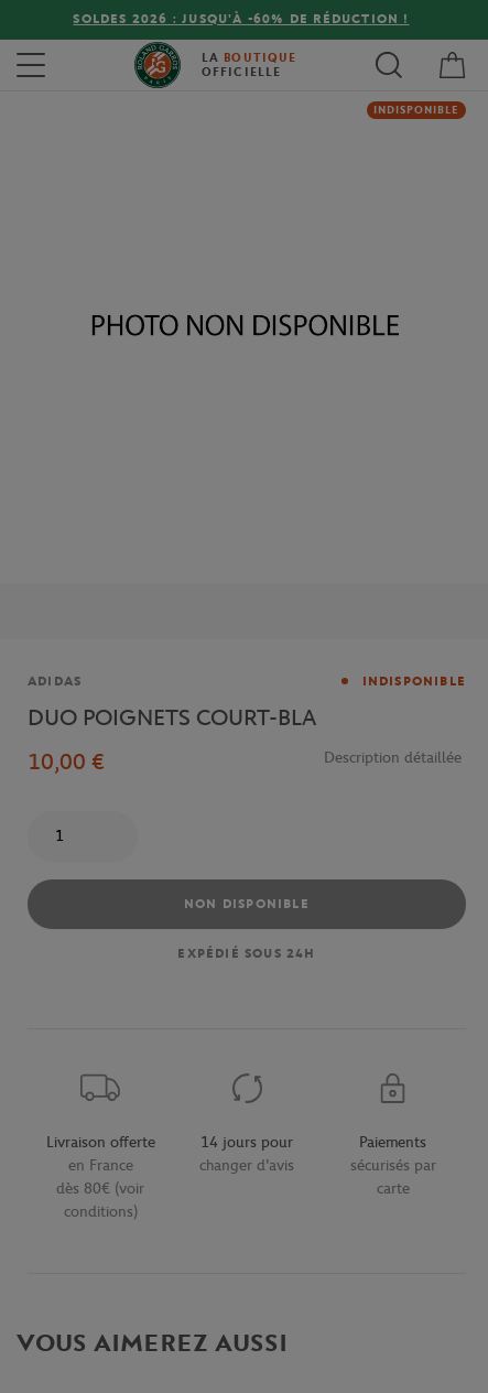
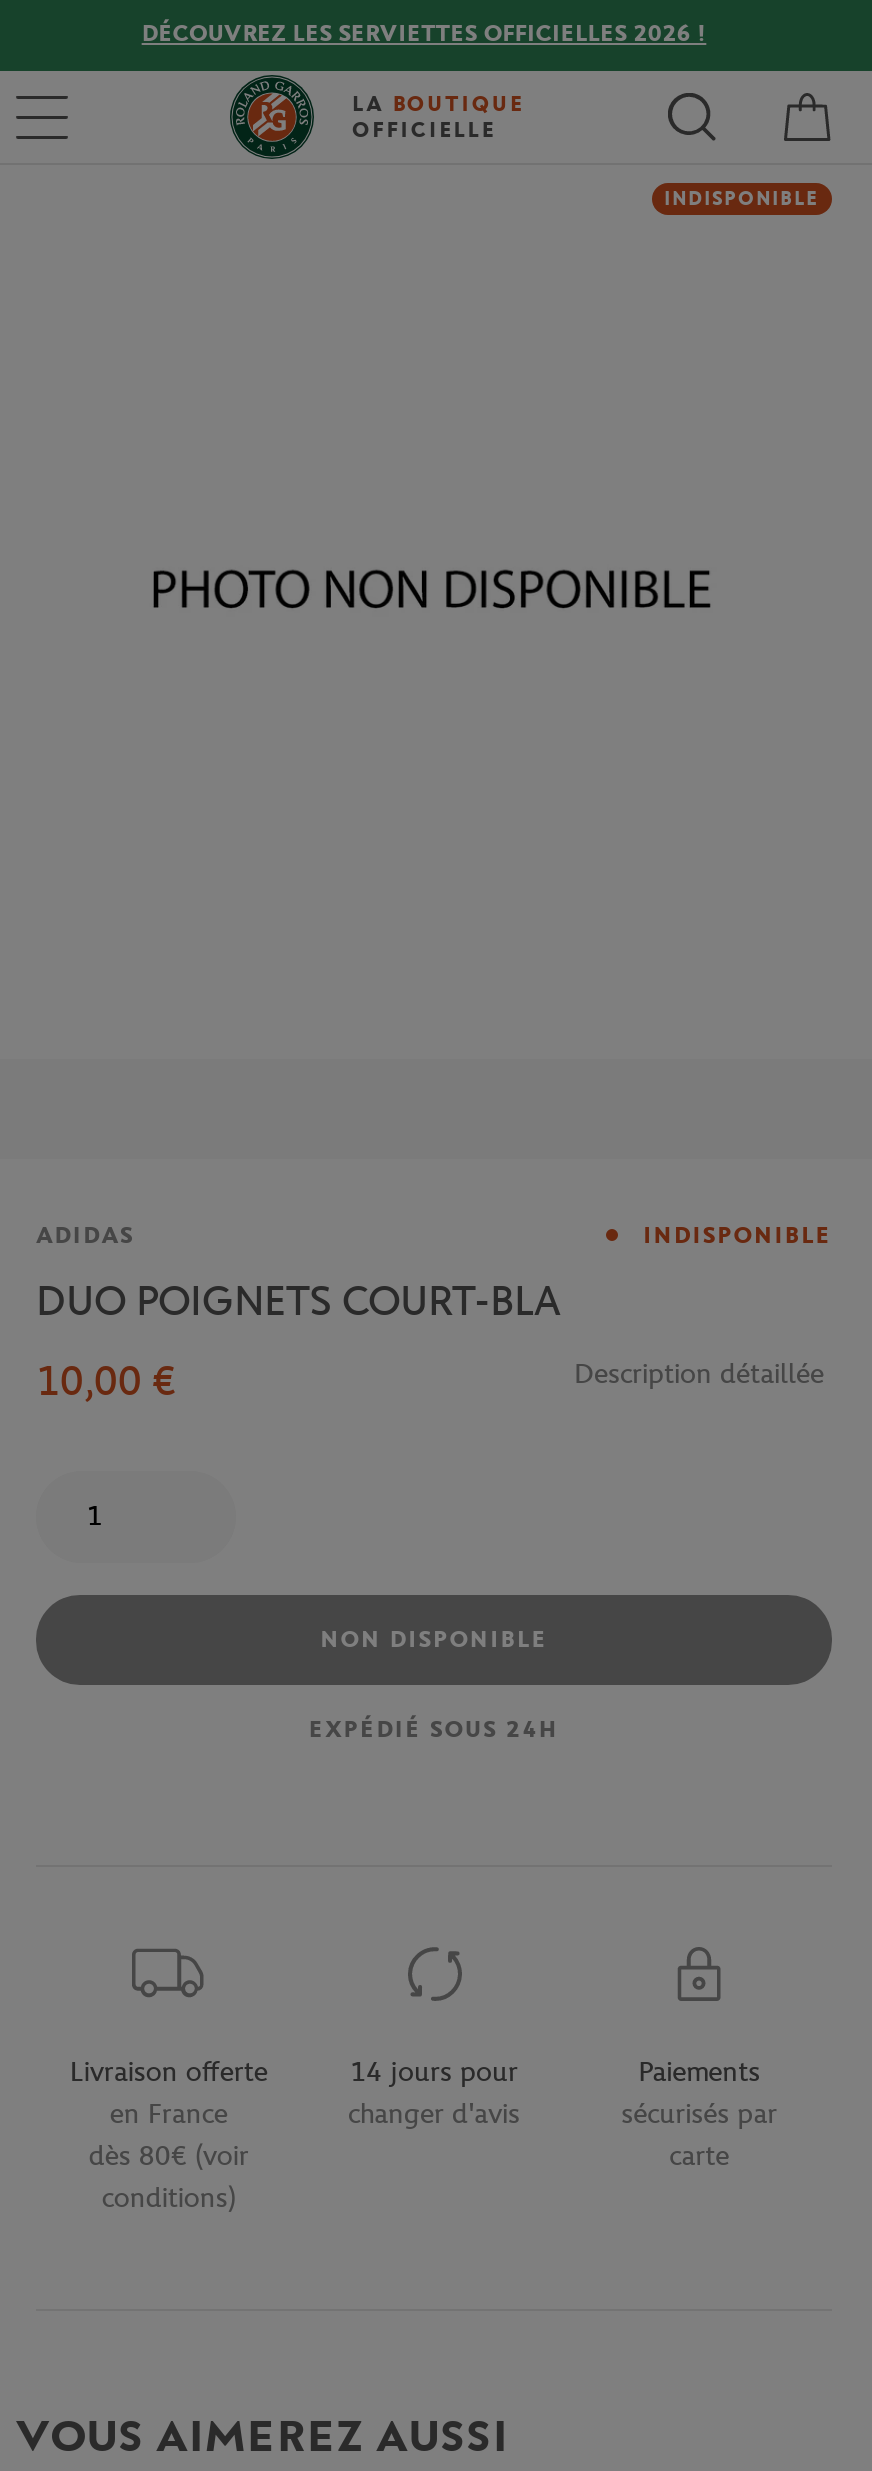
- SOLDES 2026 : JUSQU'À -60% DE RÉDUCTION !
+ DÉCOUVREZ LES SERVIETTES OFFICIELLES 2026 !
